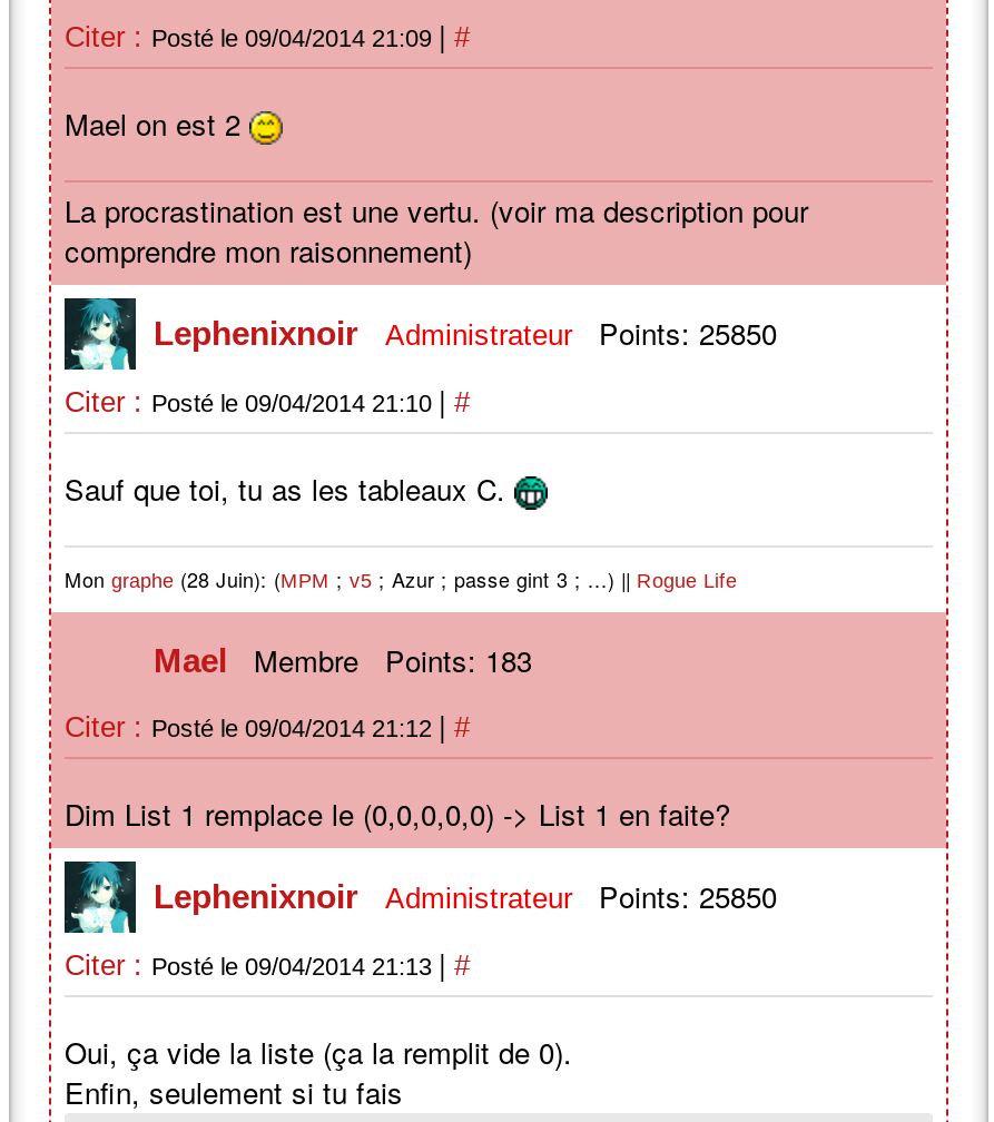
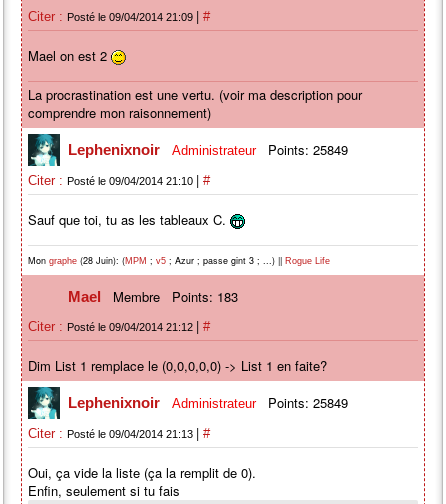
- Lephenixnoir Administrateur Points: 25850
+ Lephenixnoir Administrateur Points: 25849

- Lephenixnoir Administrateur Points: 25850
+ Lephenixnoir Administrateur Points: 25849
